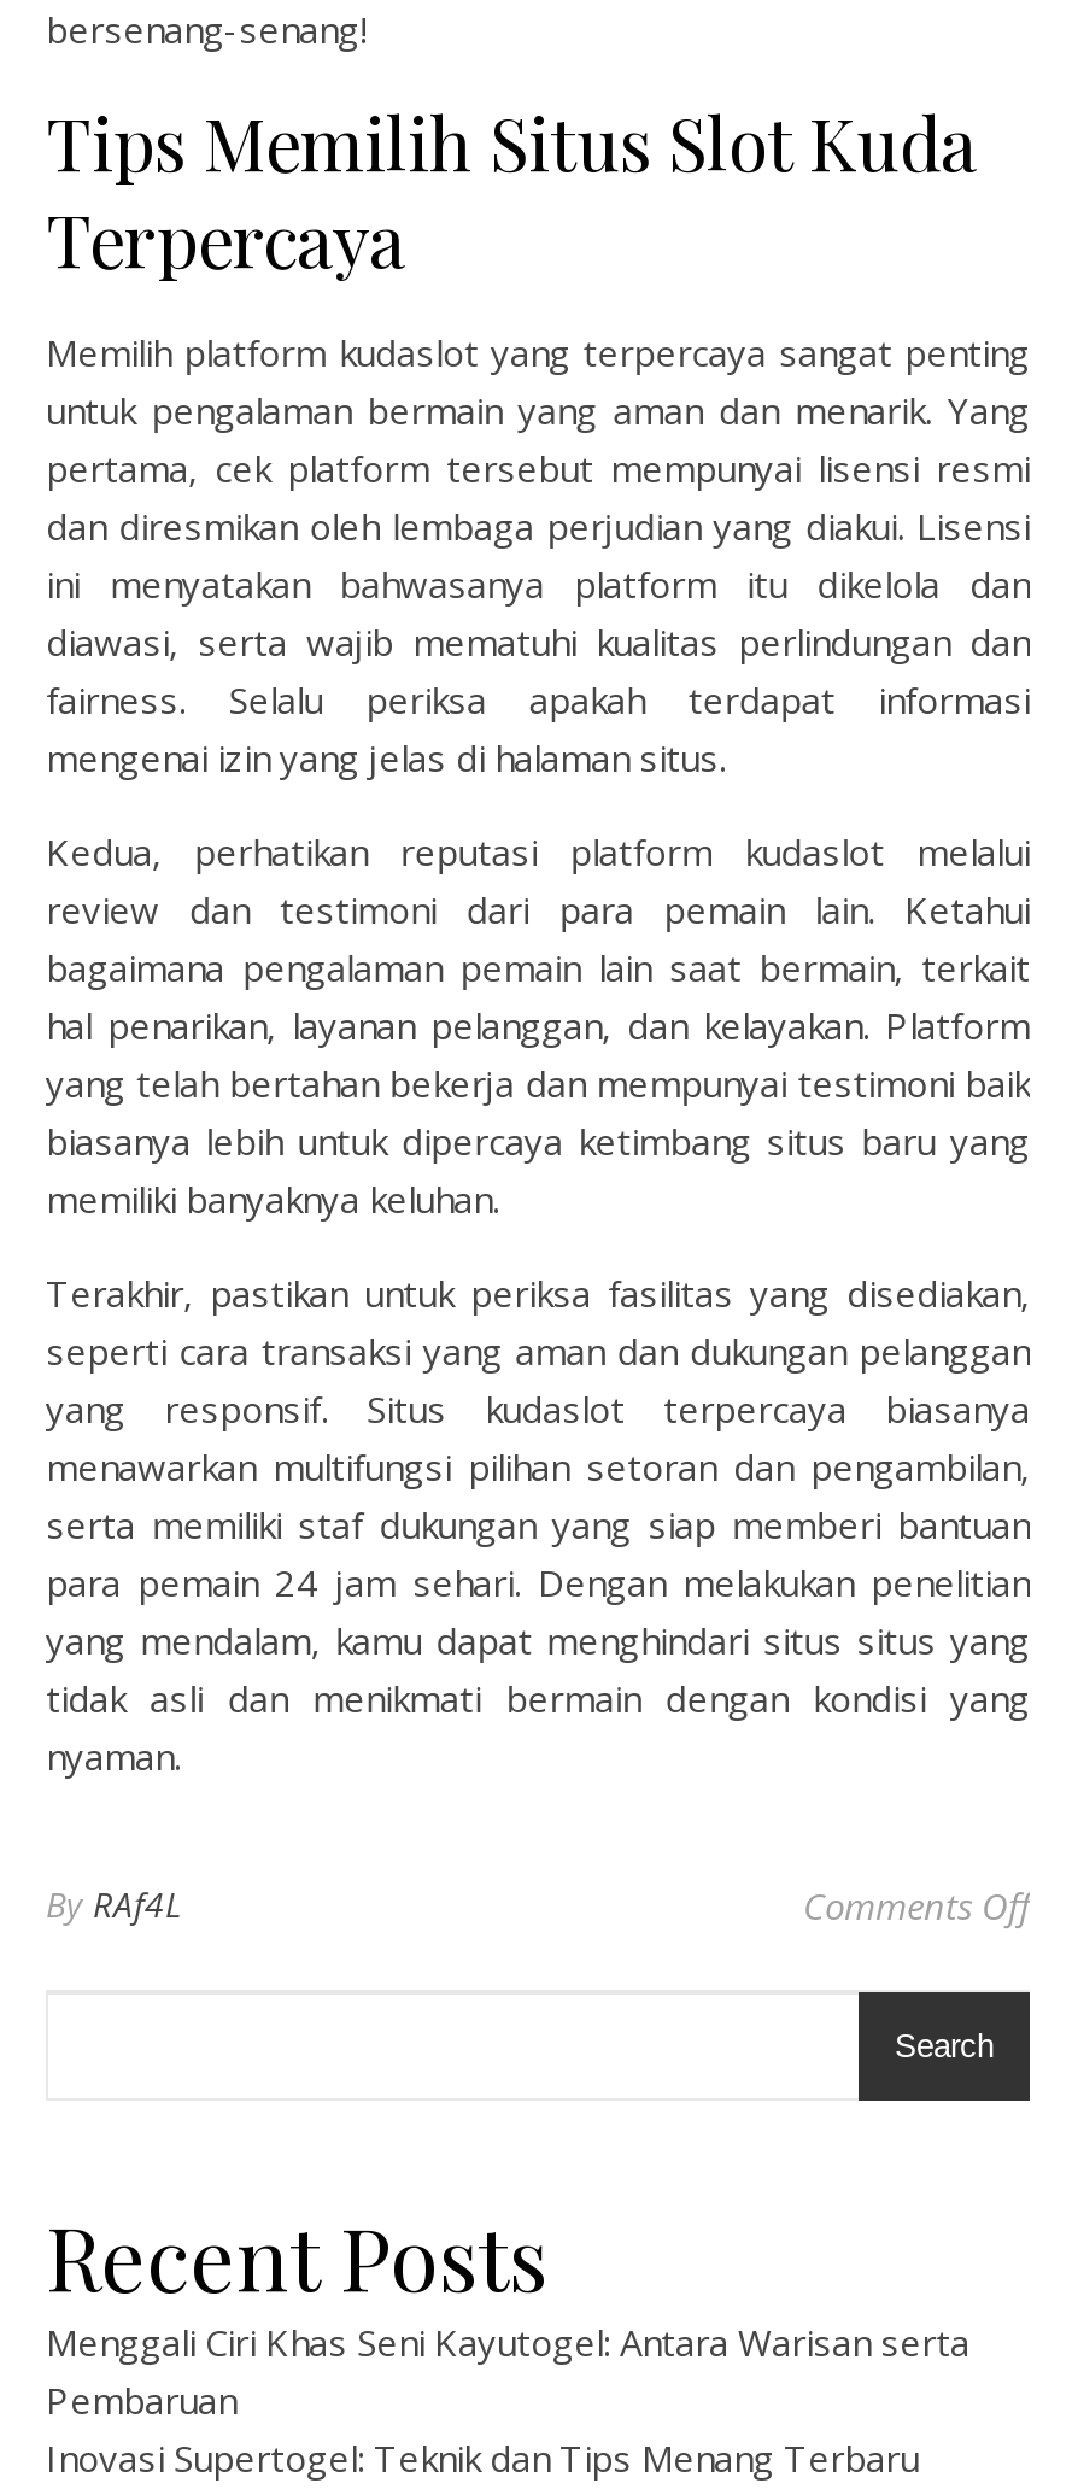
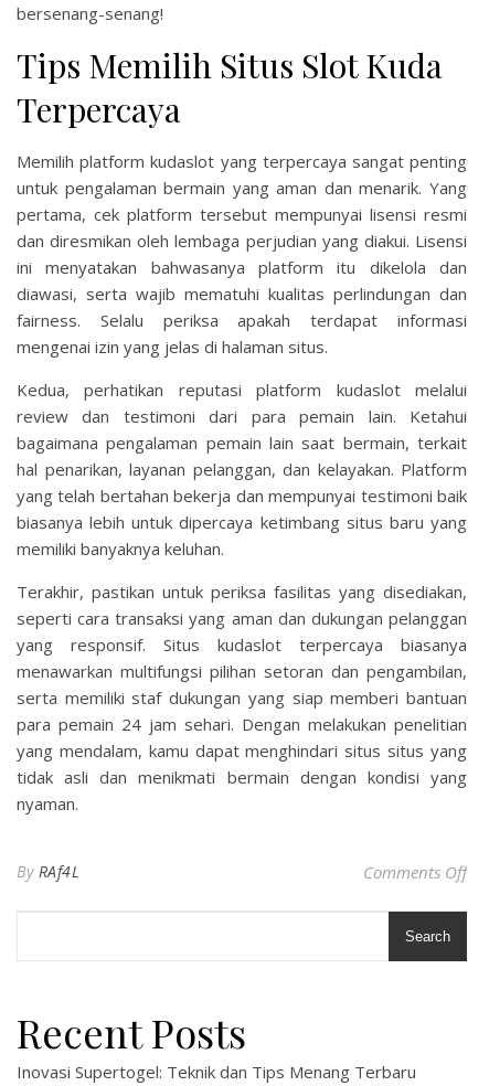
- Menggali Ciri Khas Seni Kayutogel: Antara Warisan serta
- Pembaruan
